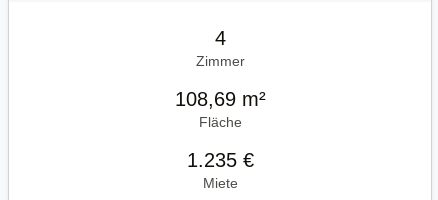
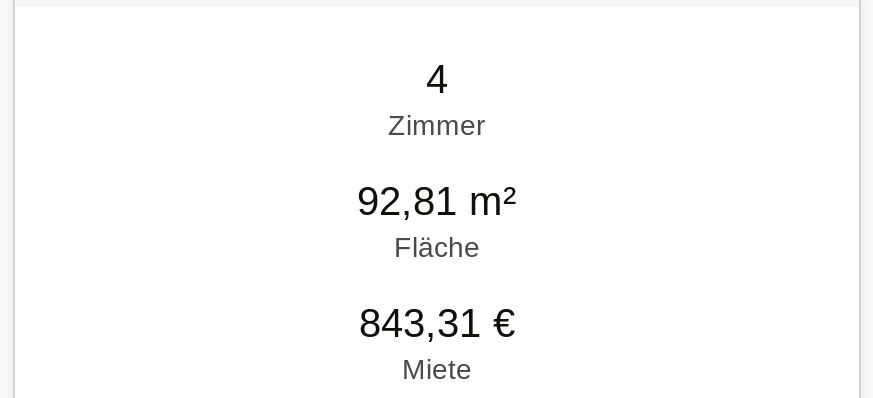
- 108,69 m²
+ 92,81 m²

- 1.235 €
+ 843,31 €
